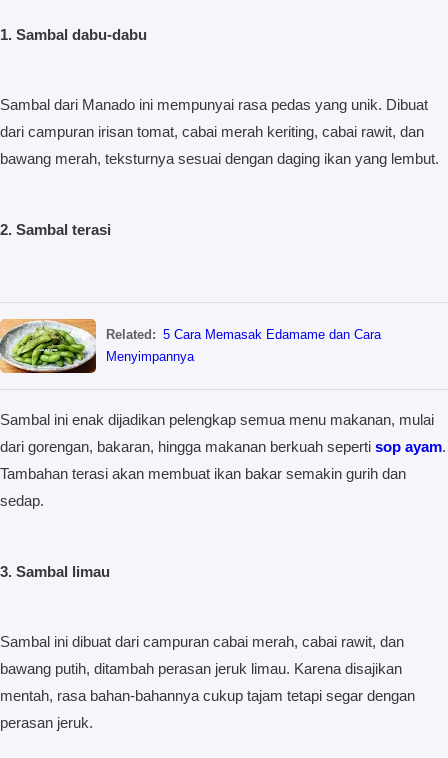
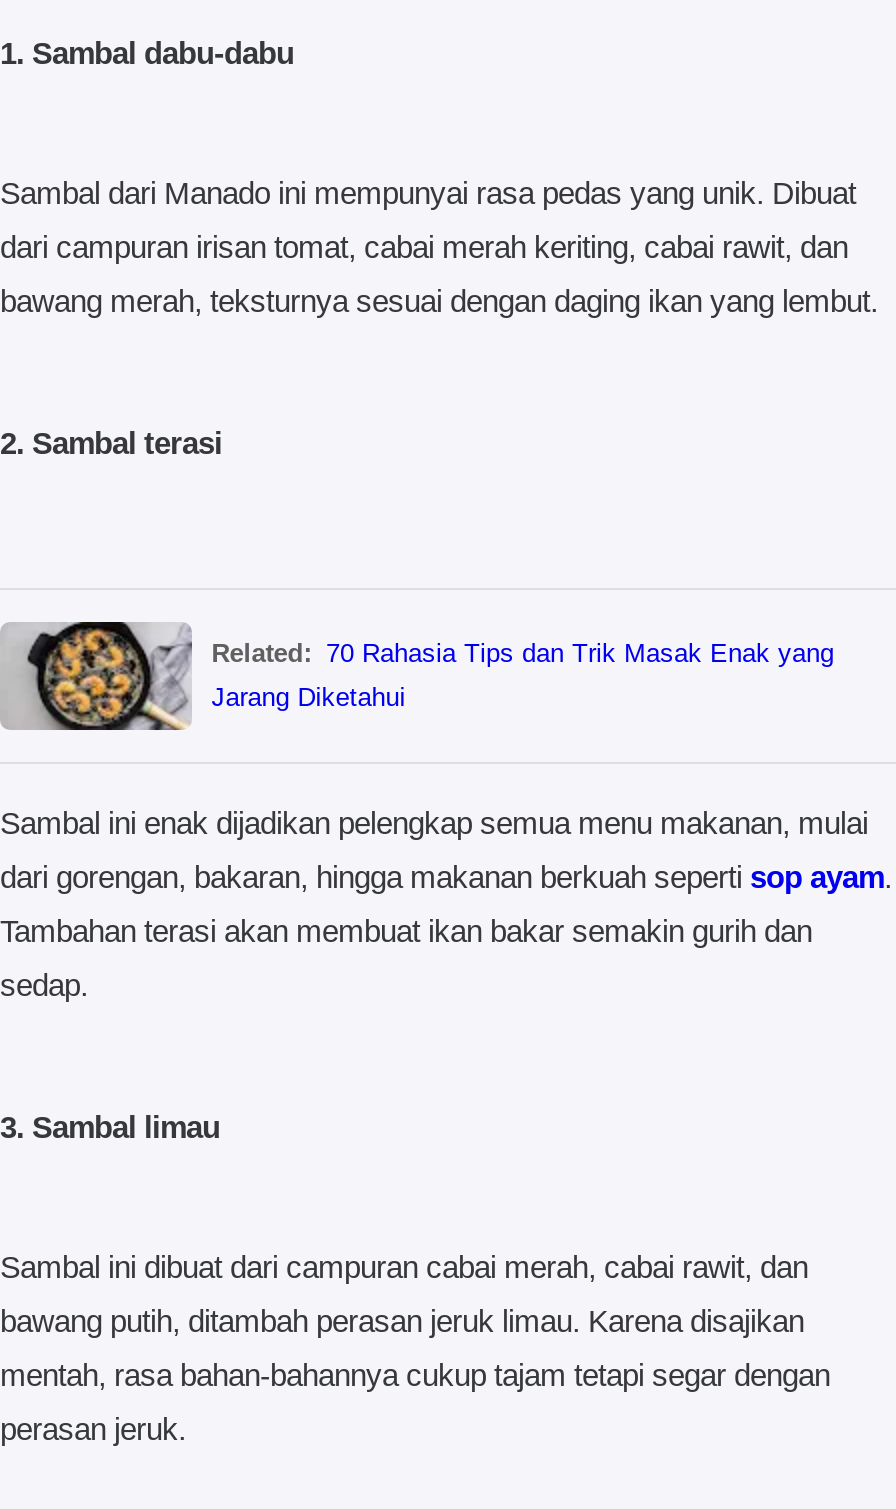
- [image]
- Related: 5 Cara Memasak Edamame dan Cara
+ [image]
+ Related: 70 Rahasia Tips dan Trik Masak Enak yang

- Menyimpannya
+ Jarang Diketahui
